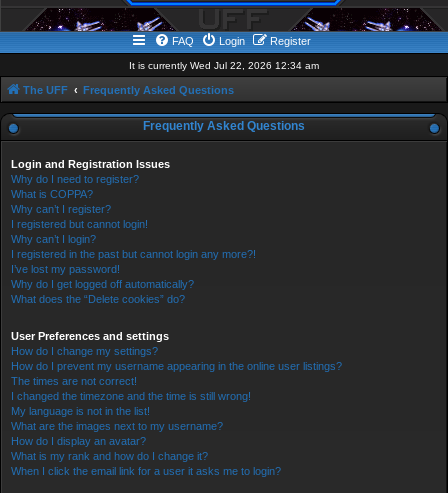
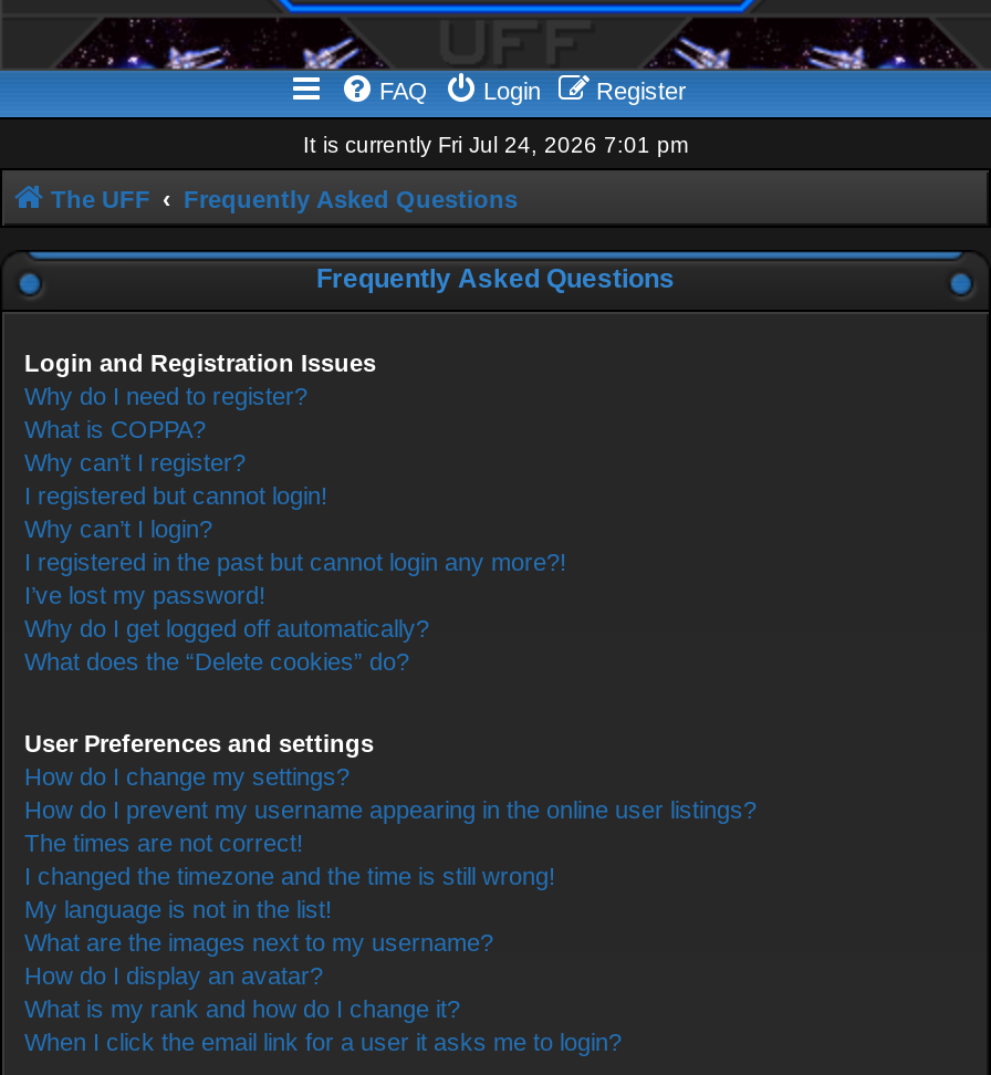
- It is currently Wed Jul 22, 2026 12:34 am
+ It is currently Fri Jul 24, 2026 7:01 pm
